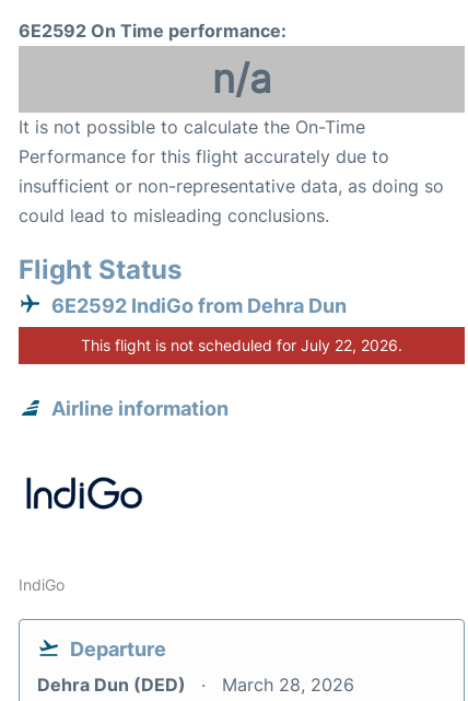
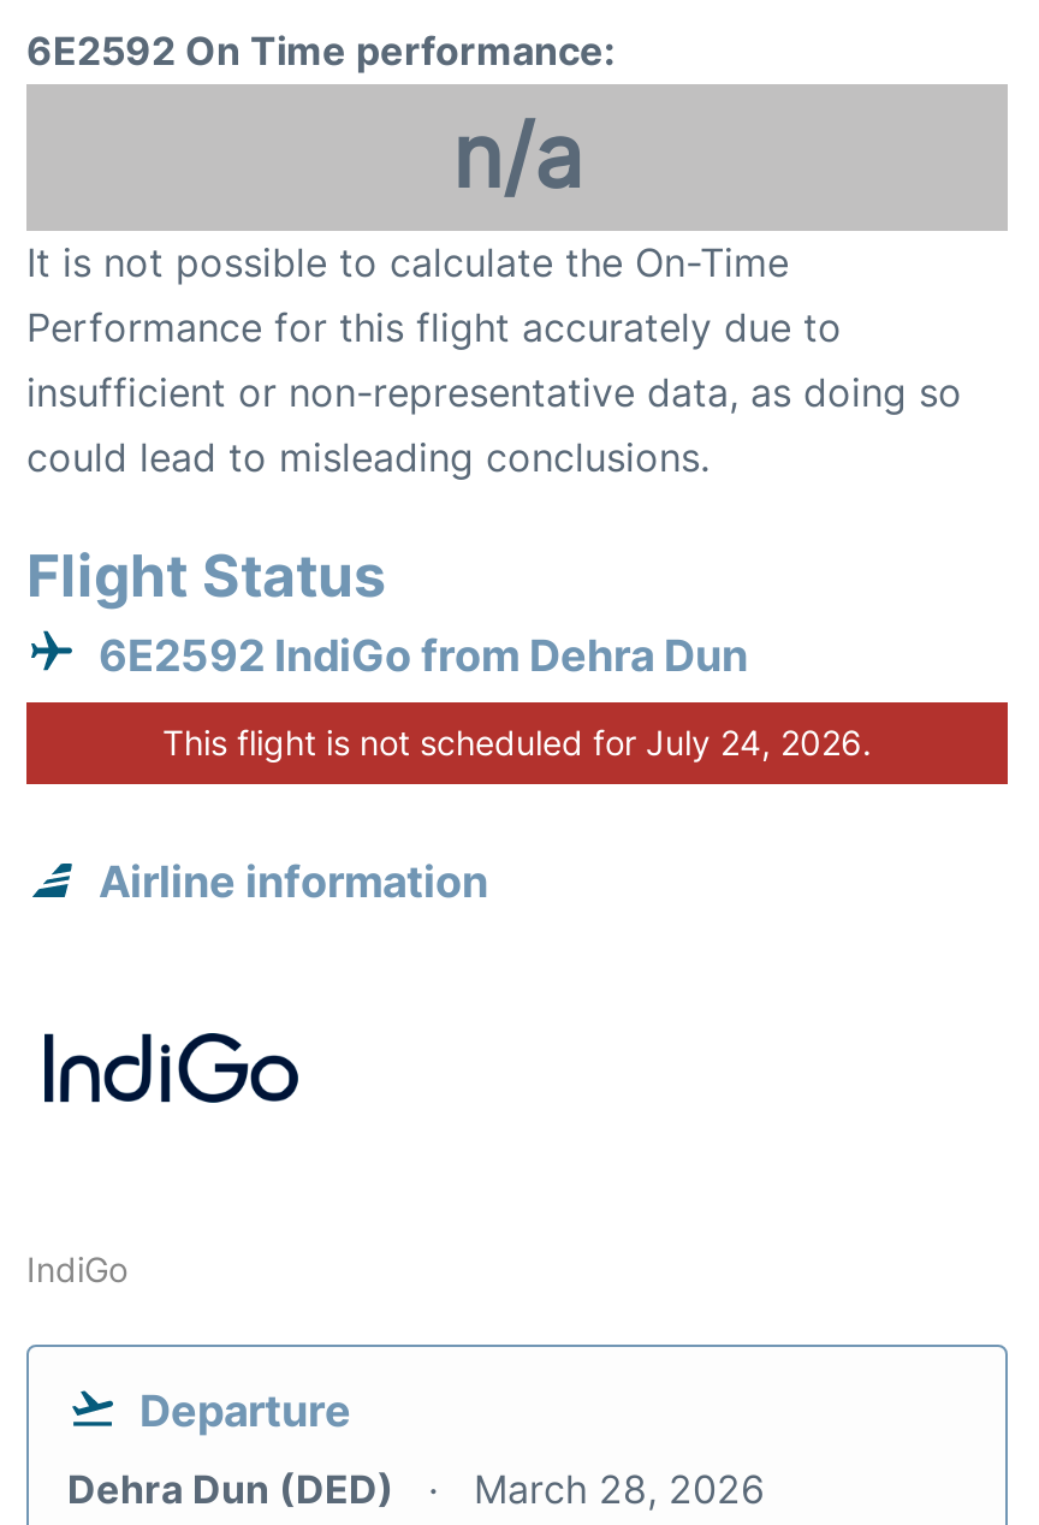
- This flight is not scheduled for July 22, 2026.
+ This flight is not scheduled for July 24, 2026.
